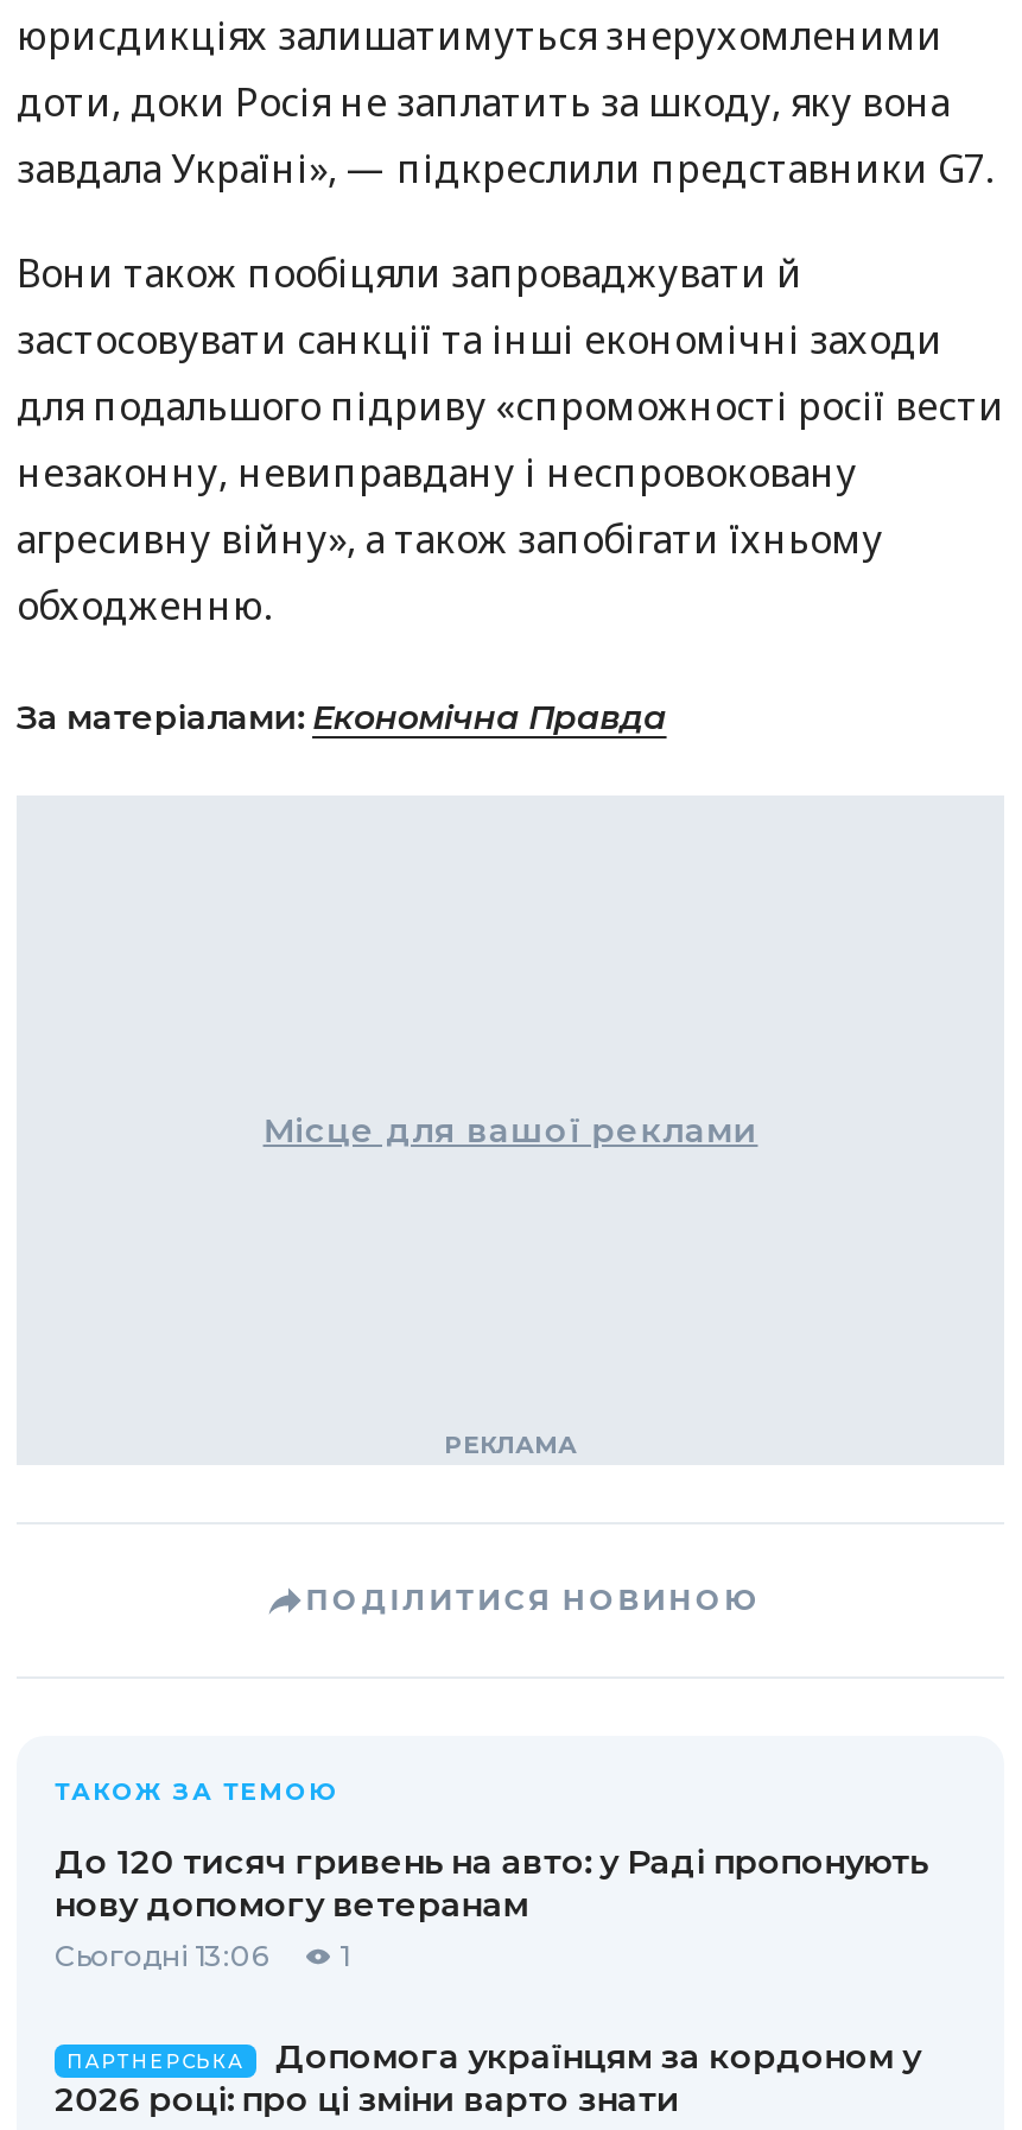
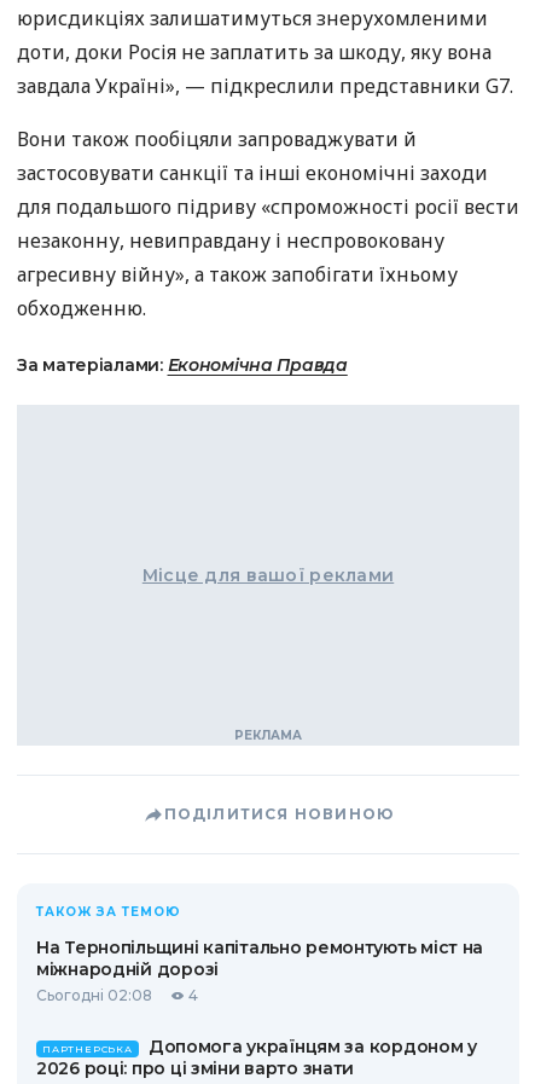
- До 120 тисяч гривень на авто: у Раді пропонують
- нову допомогу ветеранам
- Сьогодні 13:06
- 1
+ На Тернопільщині капітально ремонтують міст на
+ міжнародній дорозі
+ Сьогодні 02:08
+ 4
